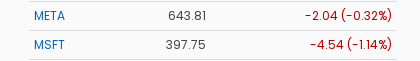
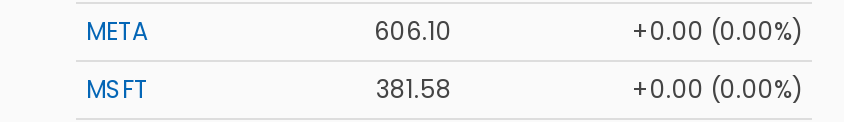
- 643.81
+ 606.10

- -2.04 (-0.32%)
+ +0.00 (0.00%)

- 397.75
+ 381.58

- -4.54 (-1.14%)
+ +0.00 (0.00%)
